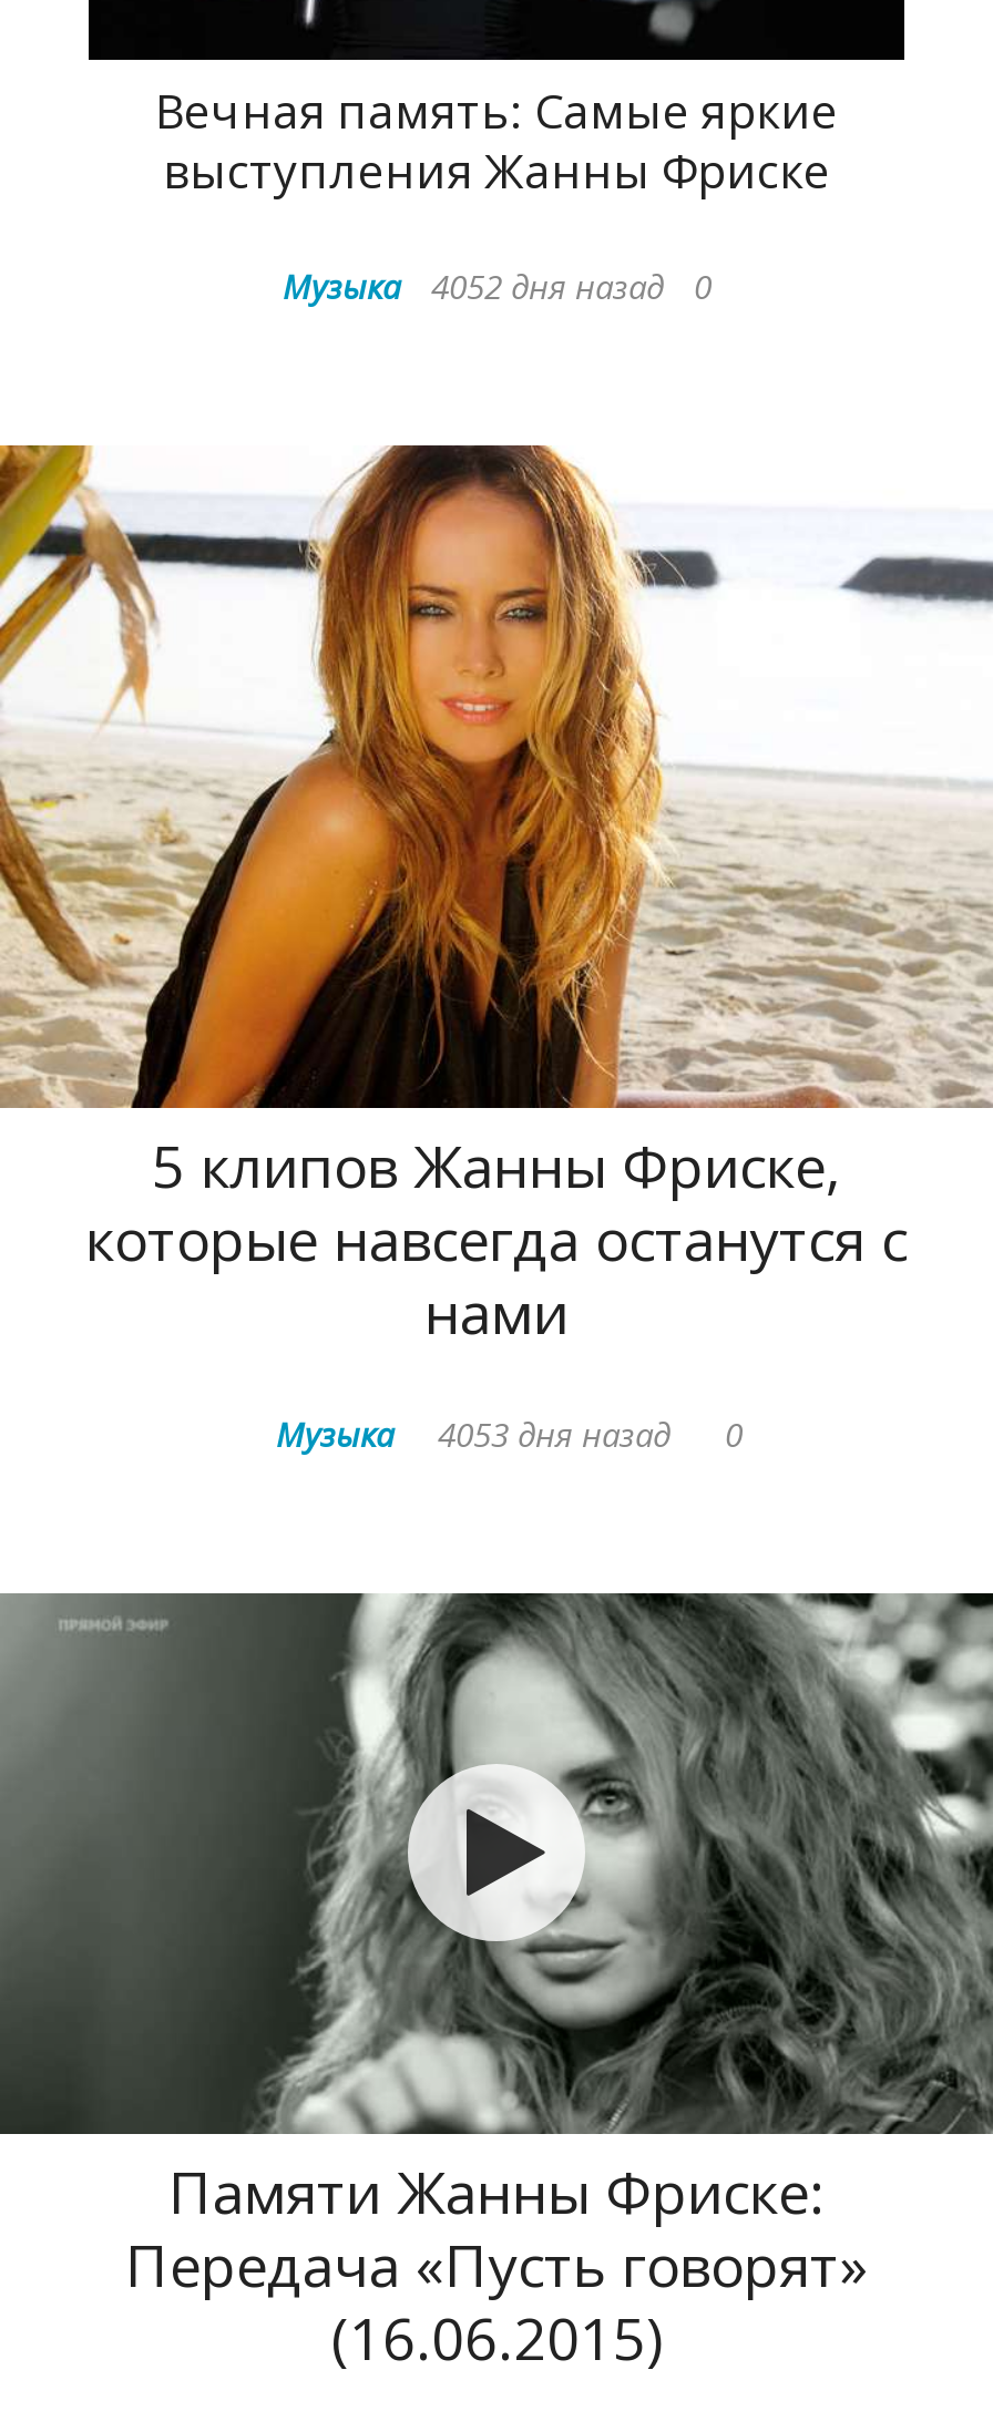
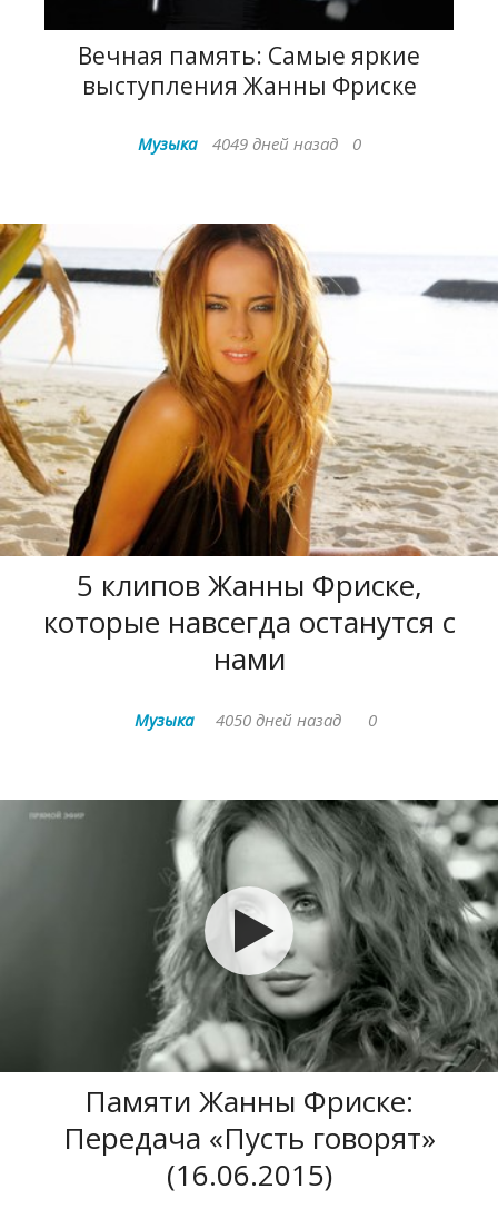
- Музыка 4052 дня назад 0
+ Музыка 4049 дней назад 0

- Музыка 4053 дня назад 0
+ Музыка 4050 дней назад 0
